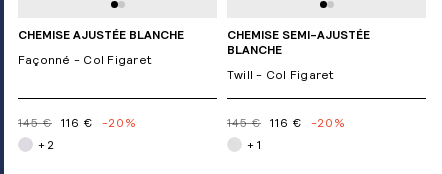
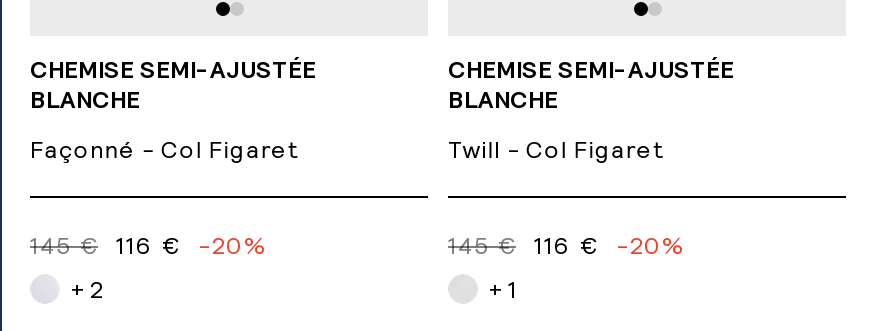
- CHEMISE AJUSTÉE BLANCHE
+ CHEMISE SEMI-AJUSTÉE
+ BLANCHE
